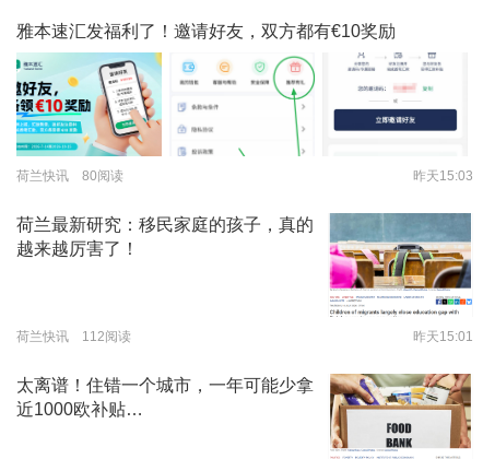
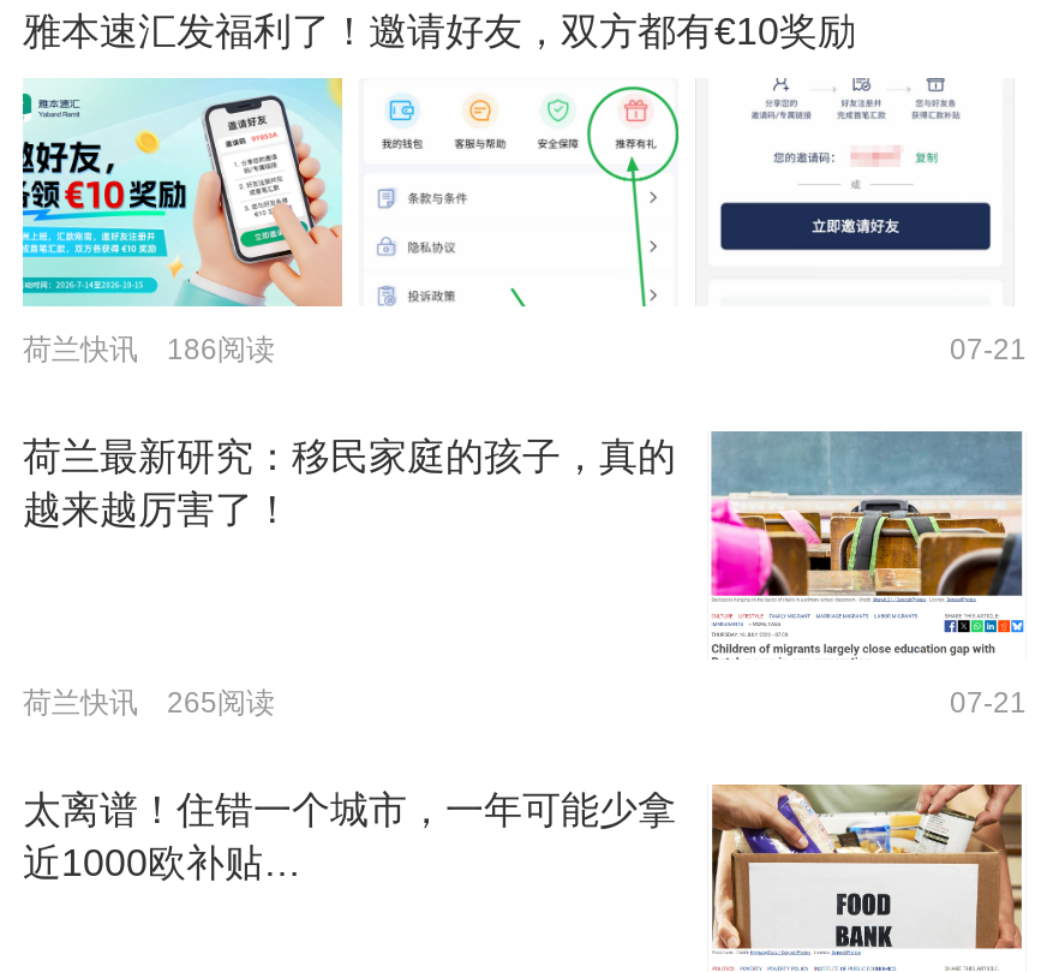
- 荷兰快讯 80阅读
- 昨天15:03
+ 荷兰快讯 186阅读
+ 07-21

- 荷兰快讯 112阅读
- 昨天15:01
+ 荷兰快讯 265阅读
+ 07-21
